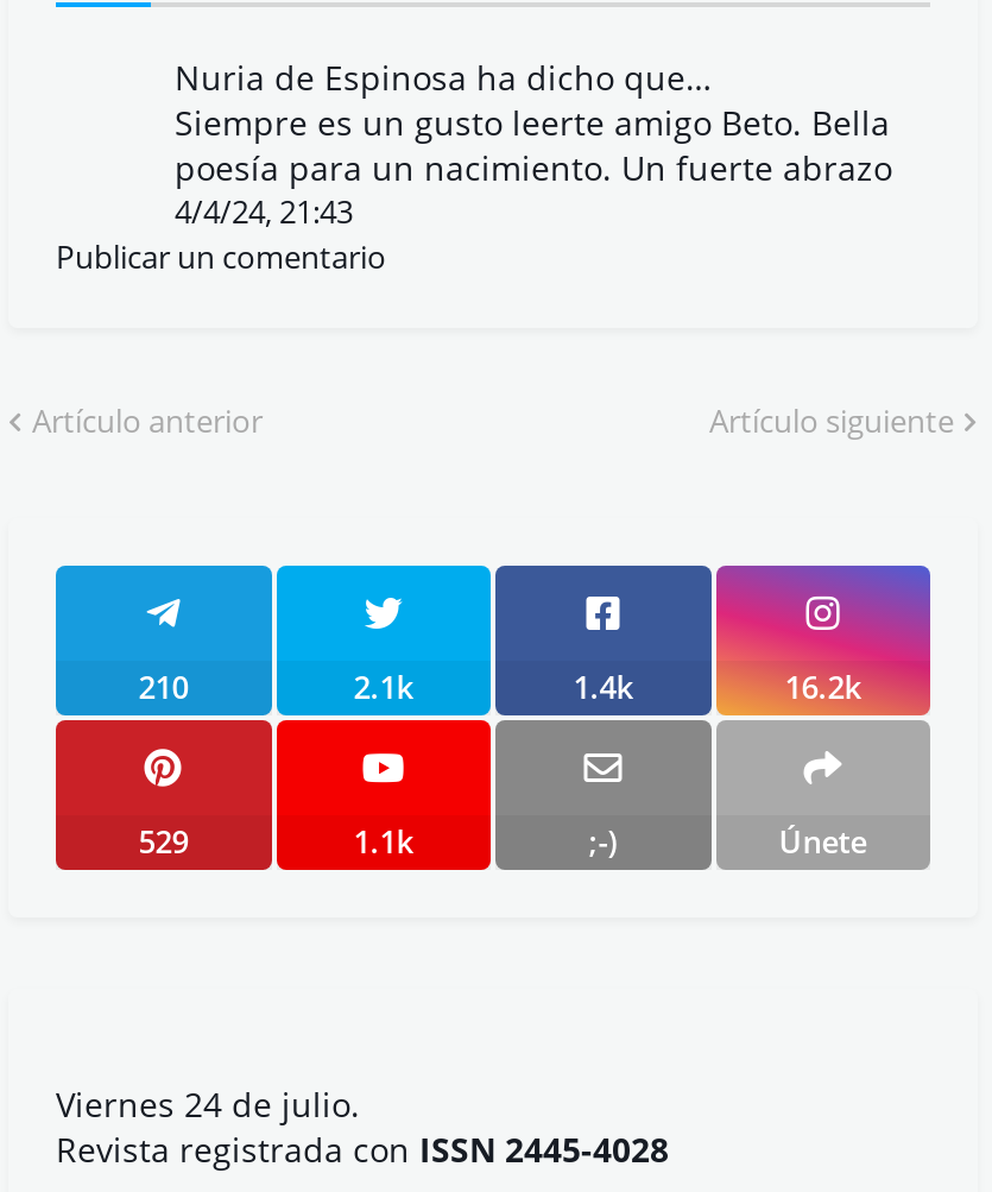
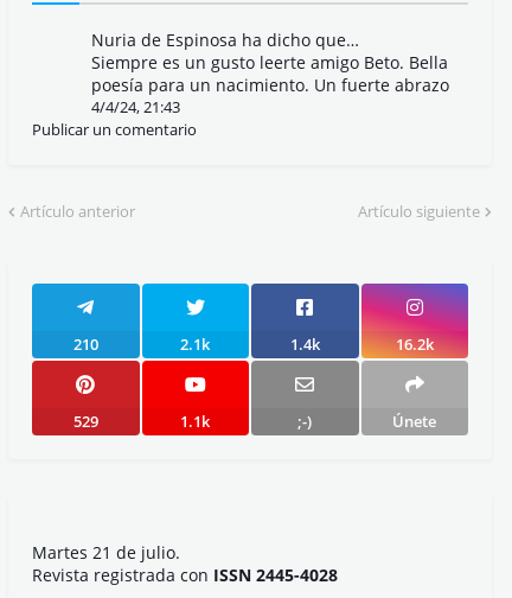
- Viernes 24 de julio.
+ Martes 21 de julio.
